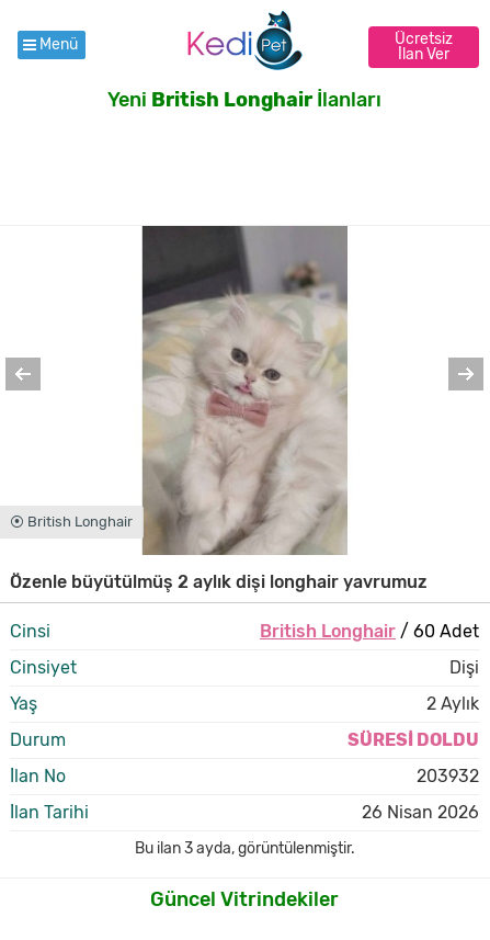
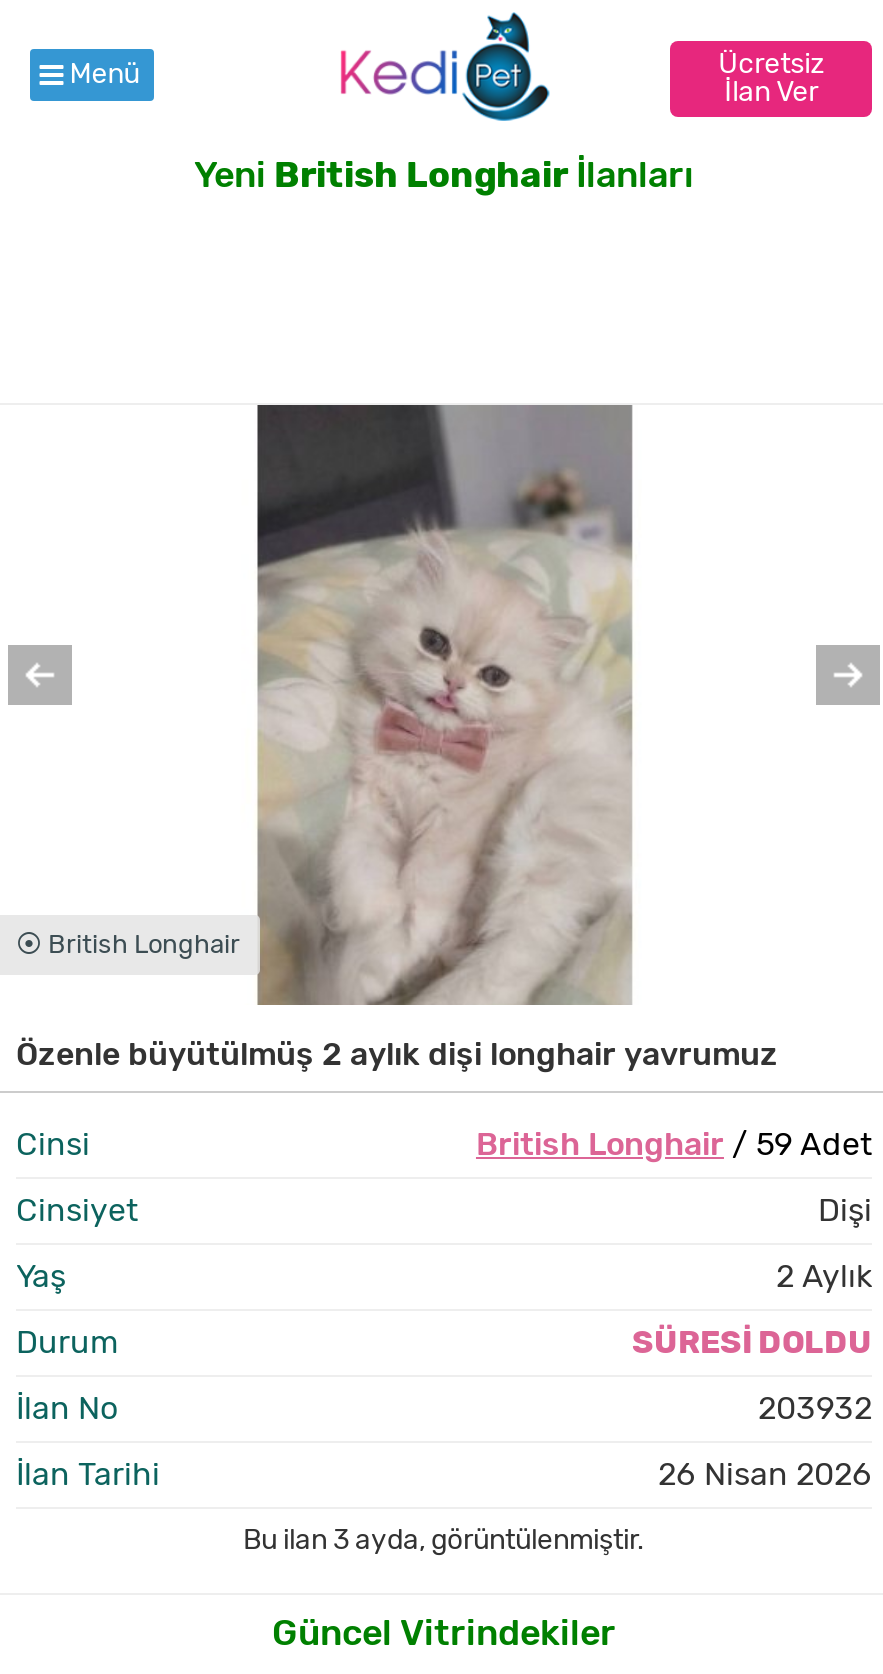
- British Longhair / 60 Adet
+ British Longhair / 59 Adet
